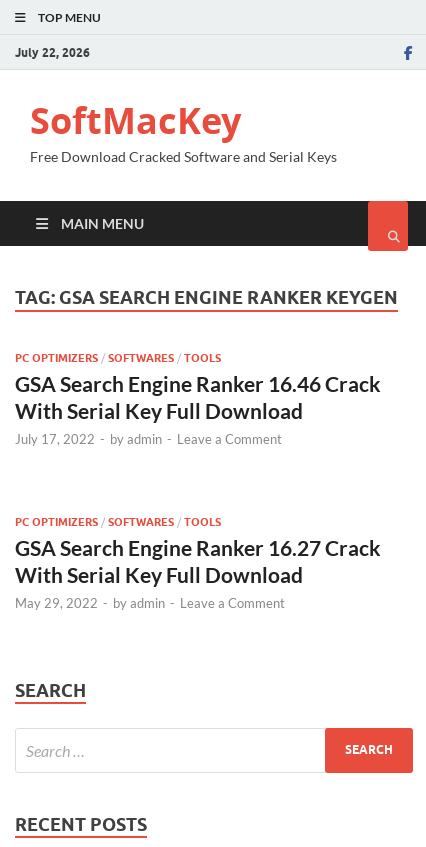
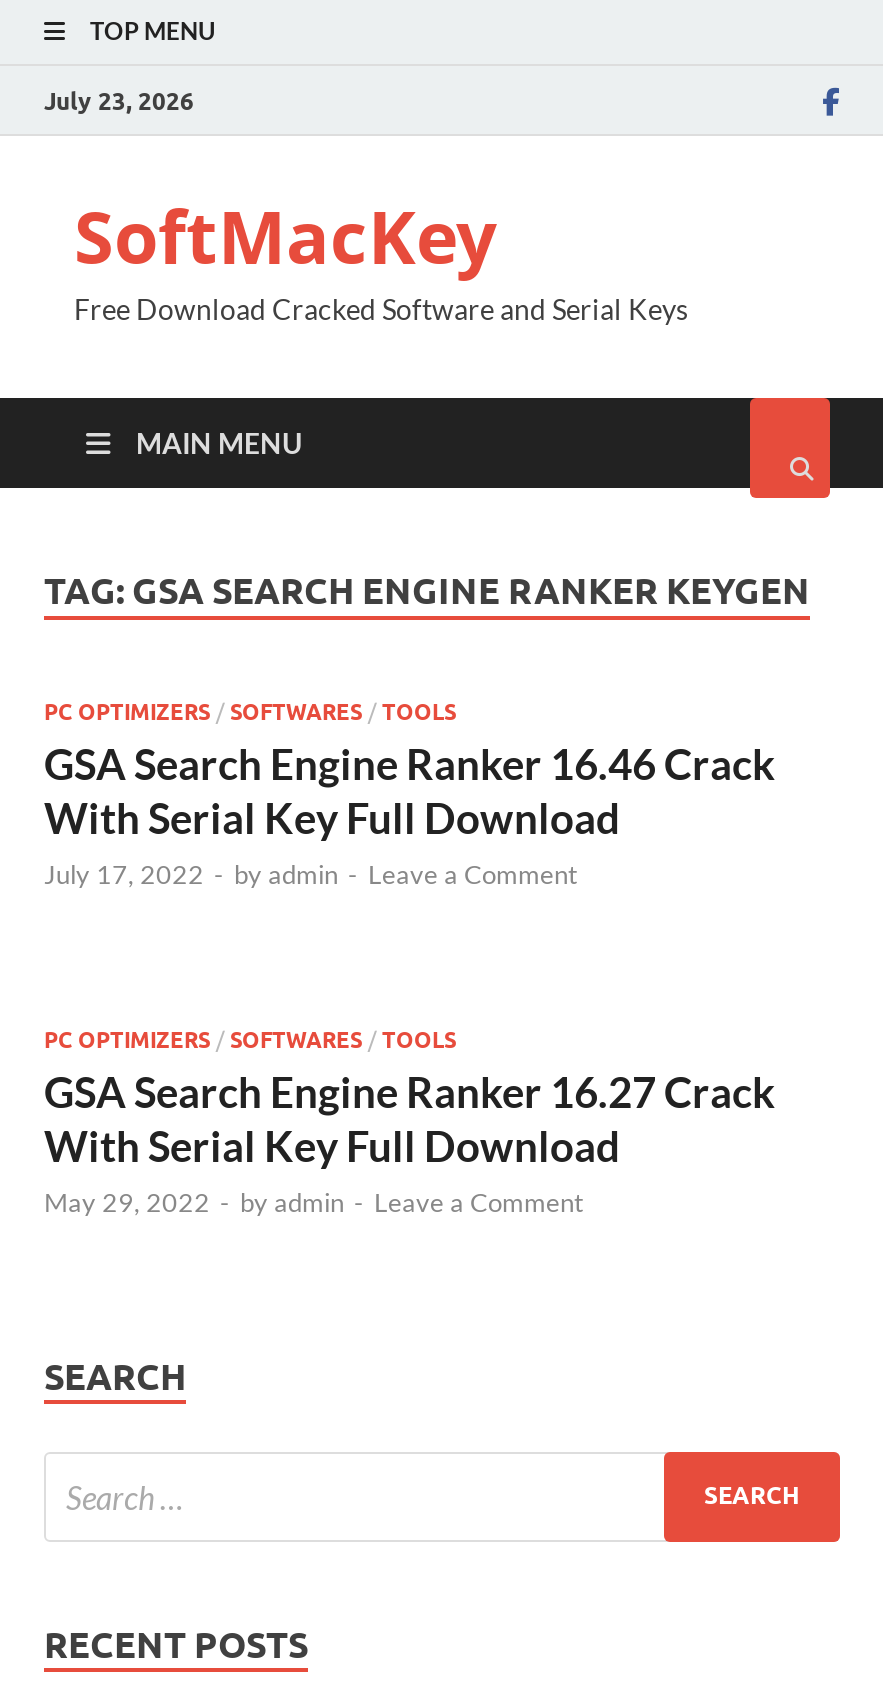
- July 22, 2026
+ July 23, 2026
